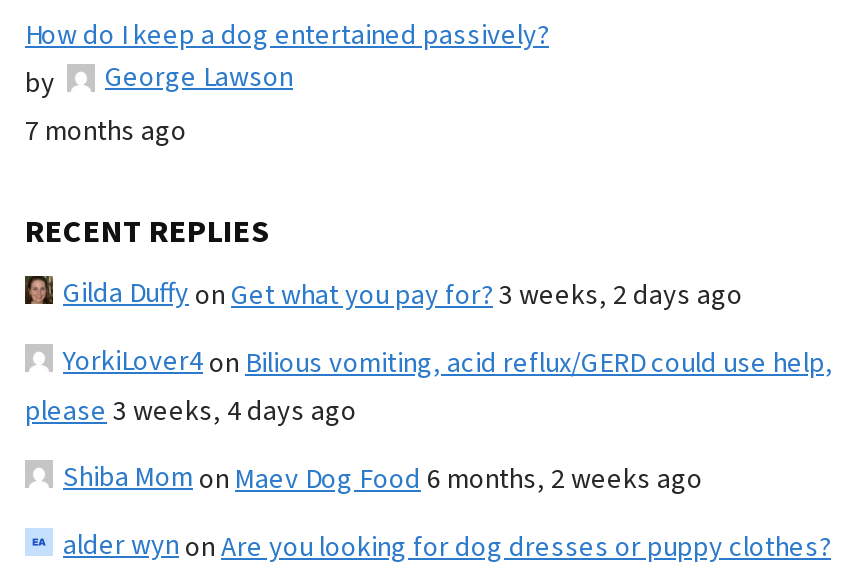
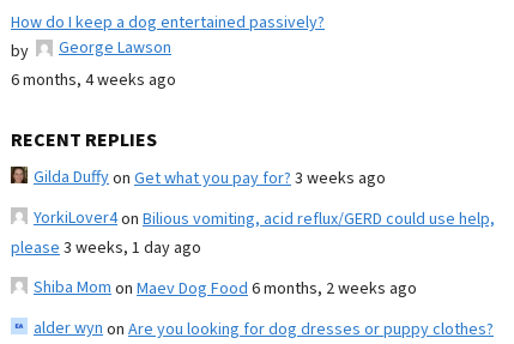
- 7 months ago
+ 6 months, 4 weeks ago

- Gilda Duffyon Get what you pay for? 3 weeks, 2 days ago
+ Gilda Duffyon Get what you pay for? 3 weeks ago

- please 3 weeks, 4 days ago
+ please 3 weeks, 1 day ago
